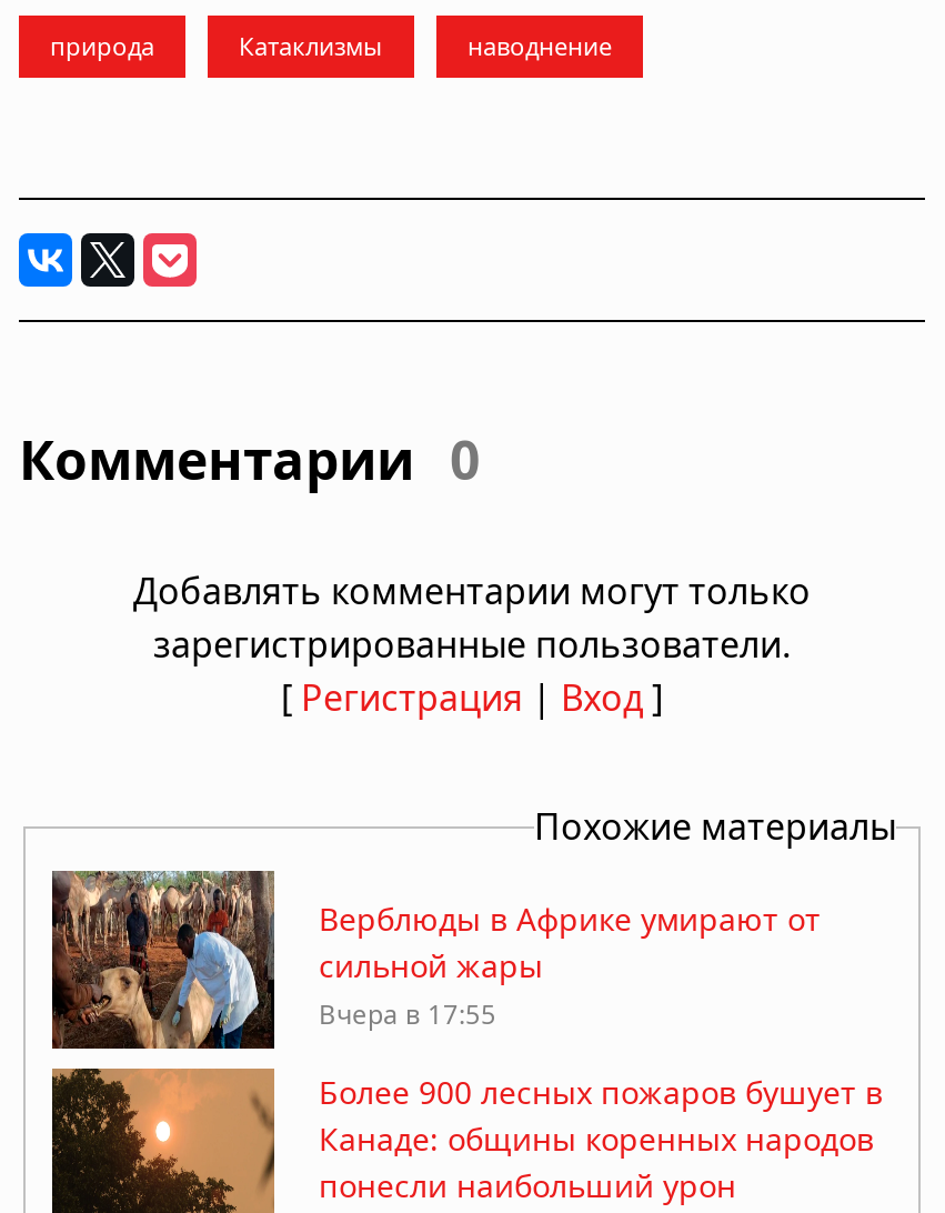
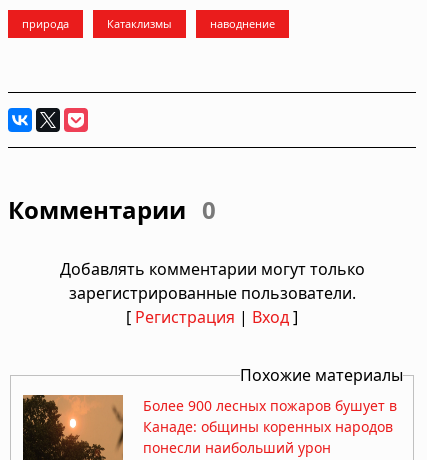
- [image]
- Верблюды в Африке умирают от
- сильной жары
- Вчера в 17:55
